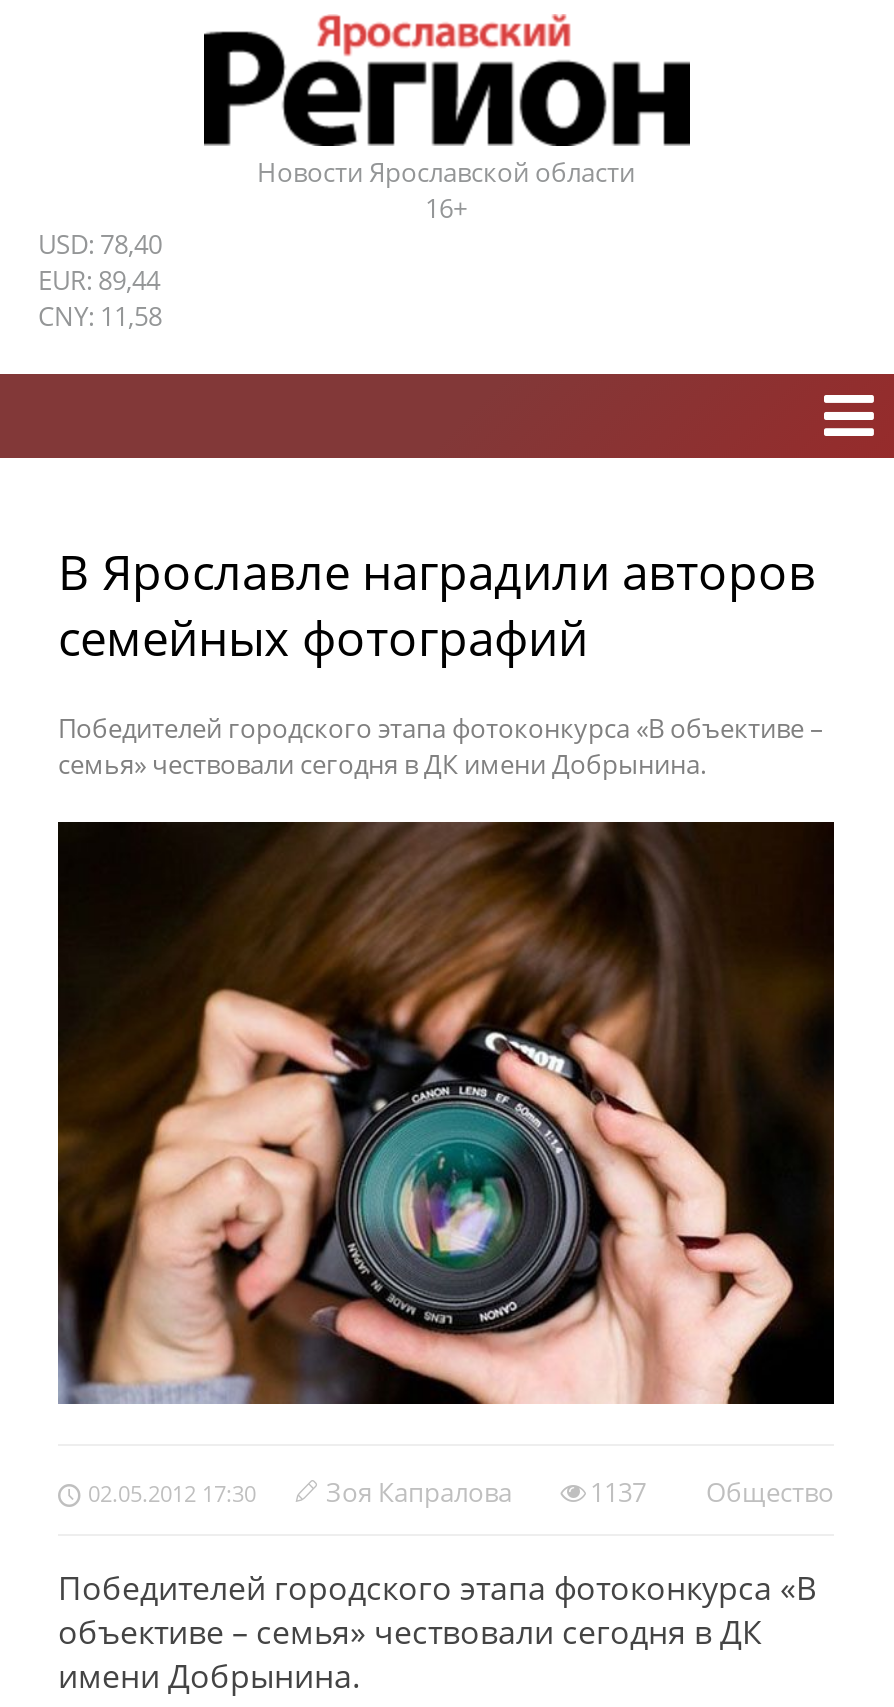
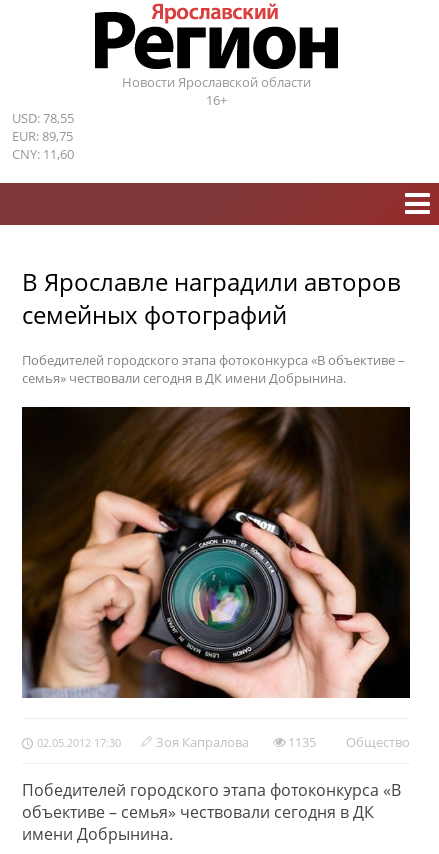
- USD: 78,40
+ USD: 78,55

- EUR: 89,44
+ EUR: 89,75

- CNY: 11,58
+ CNY: 11,60

- 1137 Обществo
+ 1135 Обществo
